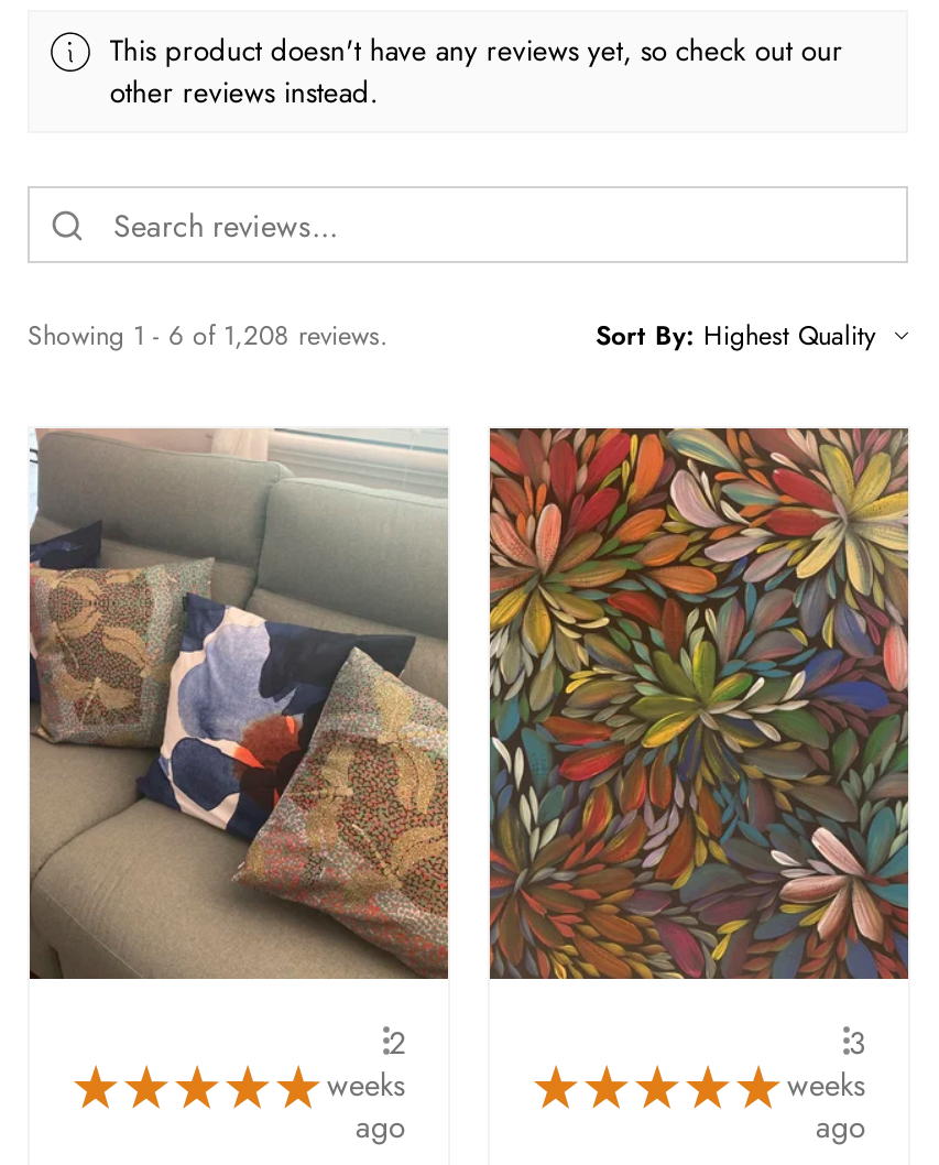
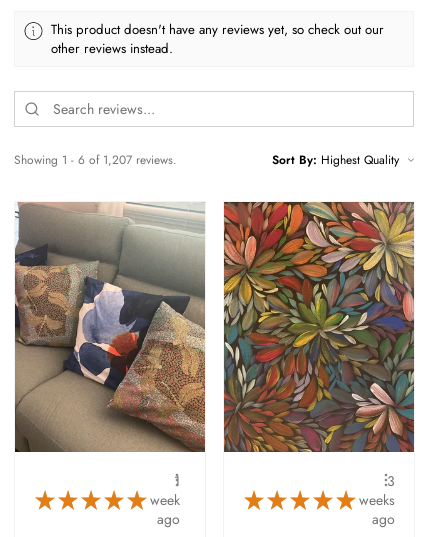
- Showing 1 - 6 of 1,208 reviews.
+ Showing 1 - 6 of 1,207 reviews.

- 2
- weeks
+ 1
+ week
